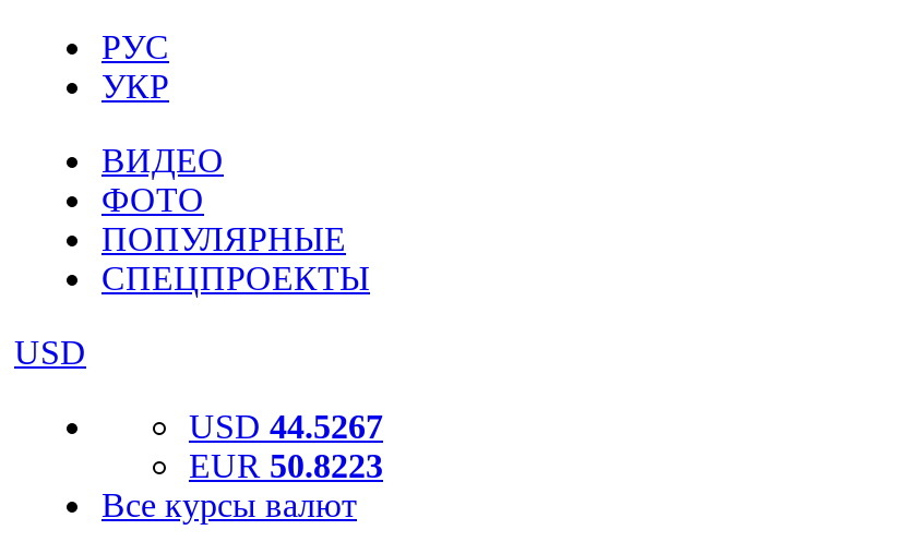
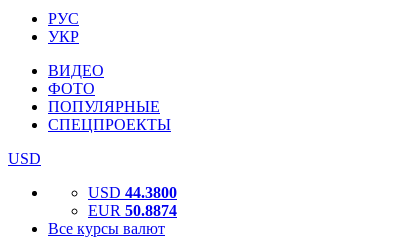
- USD 44.5267
+ USD 44.3800

- EUR 50.8223
+ EUR 50.8874
